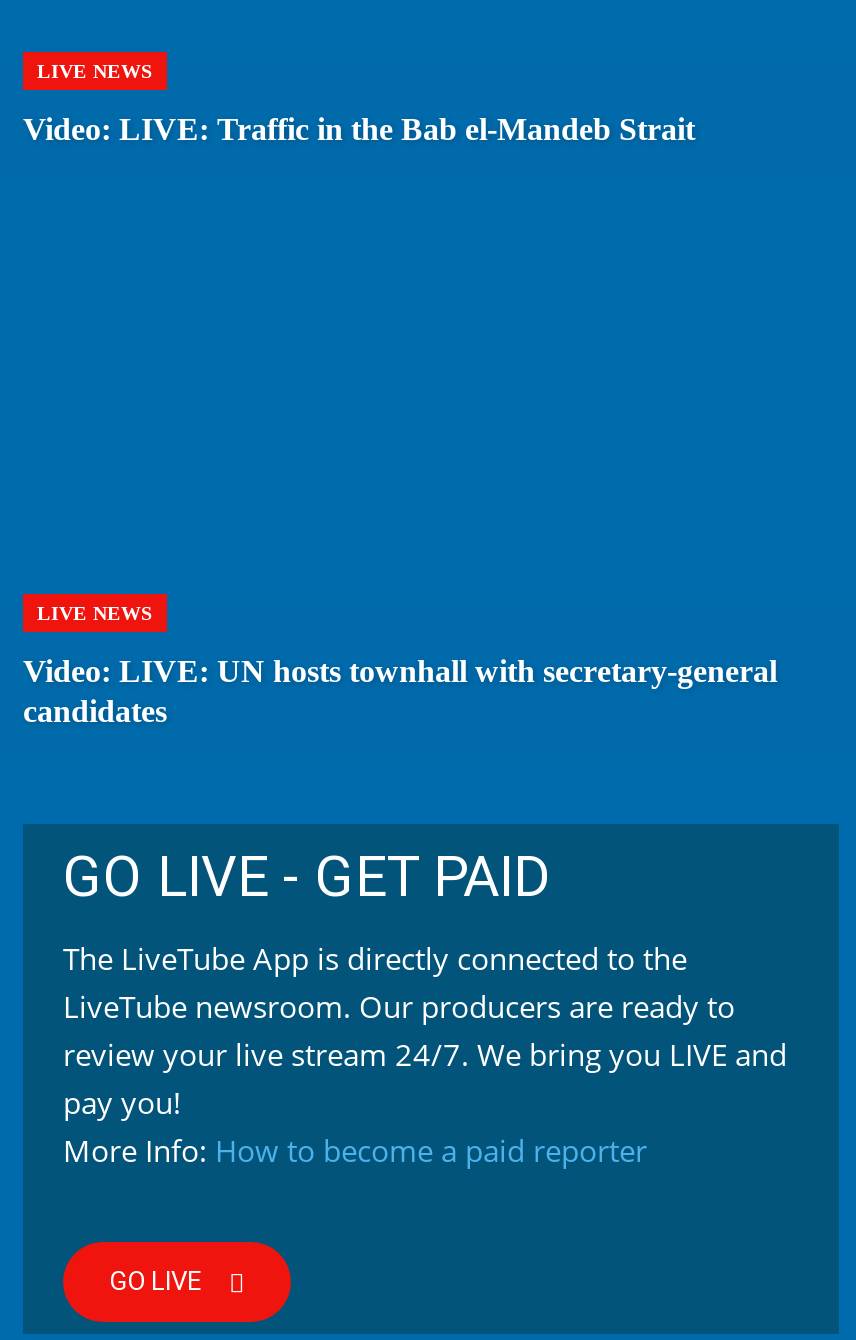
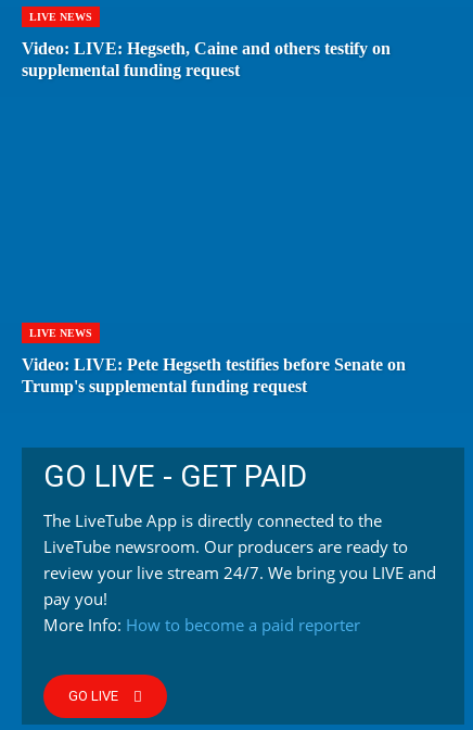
- Video: LIVE: Traffic in the Bab el-Mandeb Strait
+ Video: LIVE: Hegseth, Caine and others testify on
+ supplemental funding request

- Video: LIVE: UN hosts townhall with secretary-general
- candidates
+ Video: LIVE: Pete Hegseth testifies before Senate on
+ Trump's supplemental funding request
